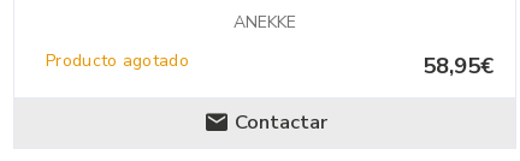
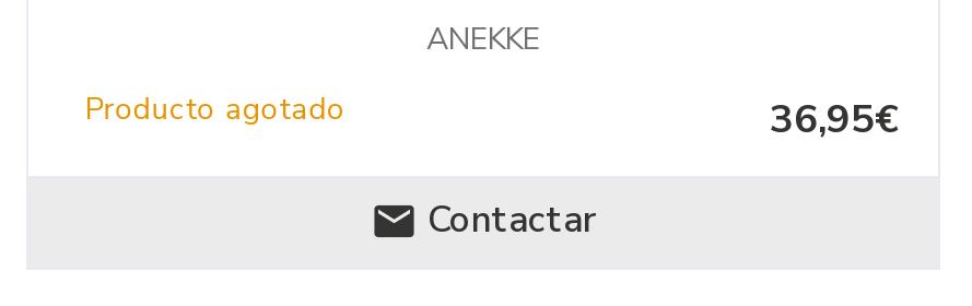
- 58,95€
+ 36,95€
